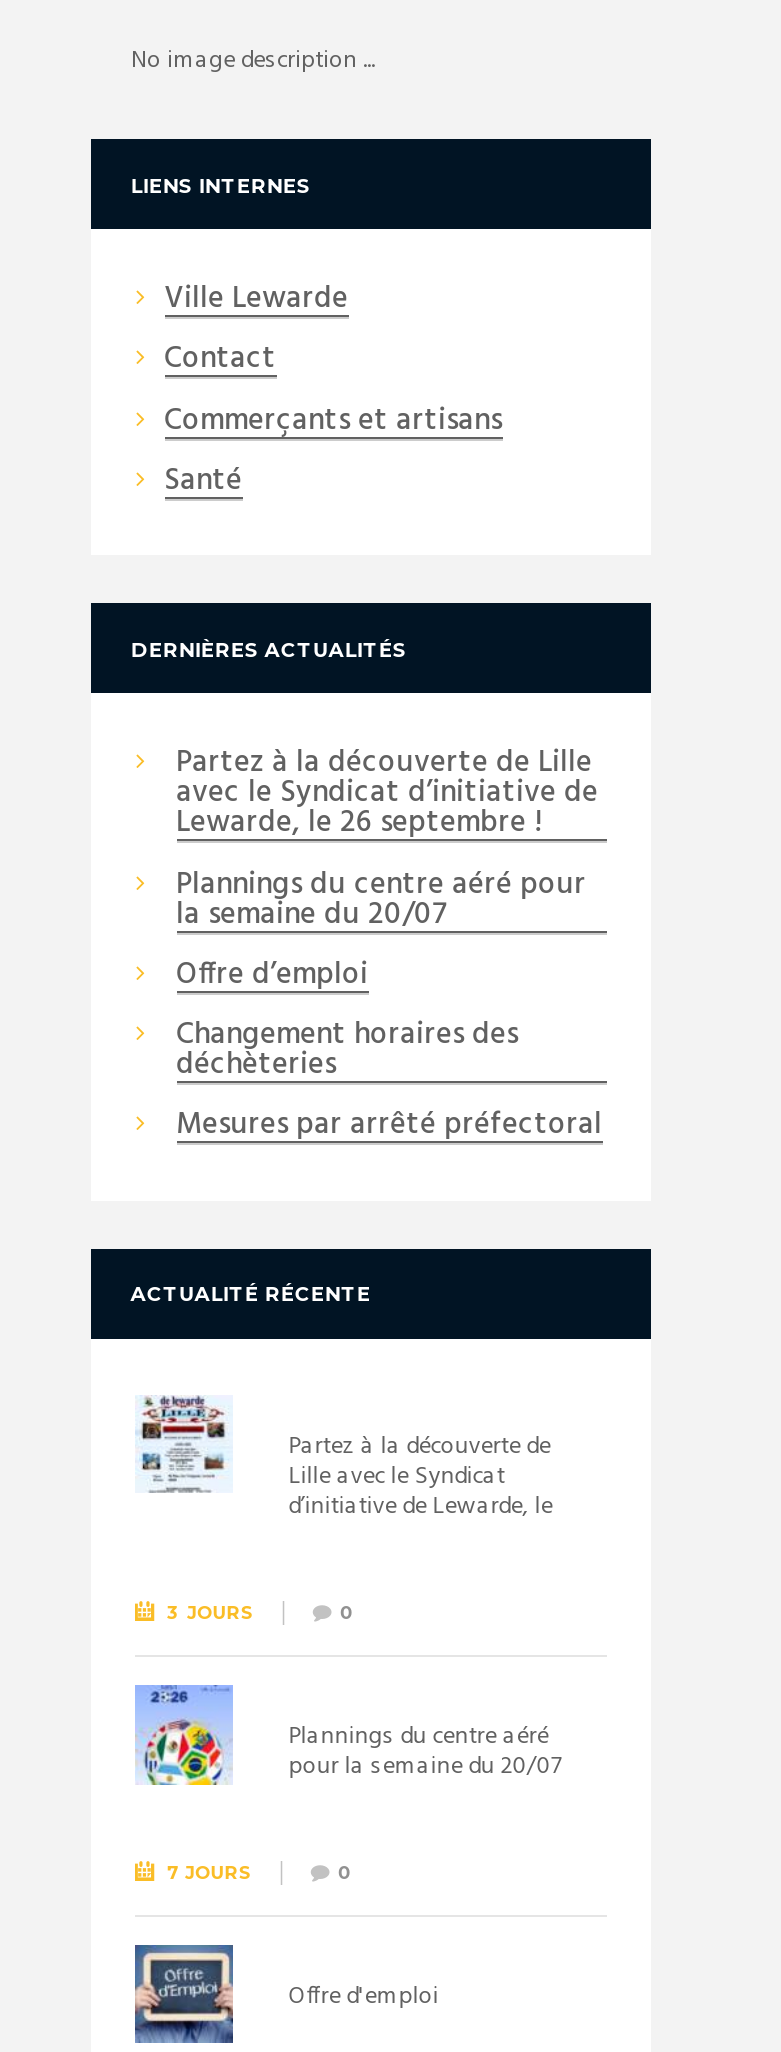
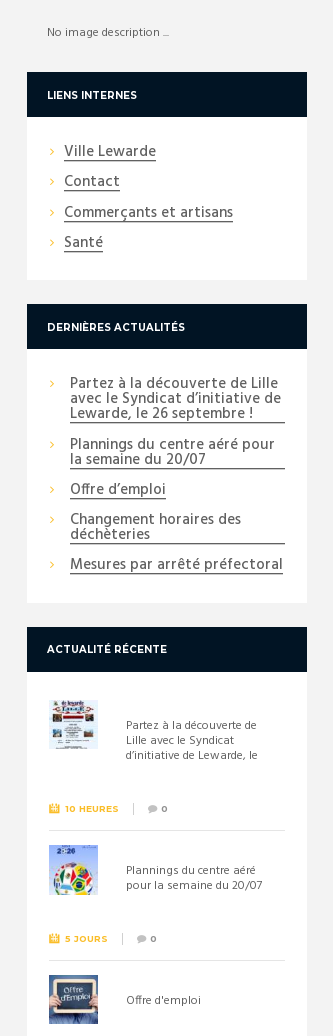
- 3 JOURS
+ 10 HEURES

- 7 JOURS
+ 5 JOURS
